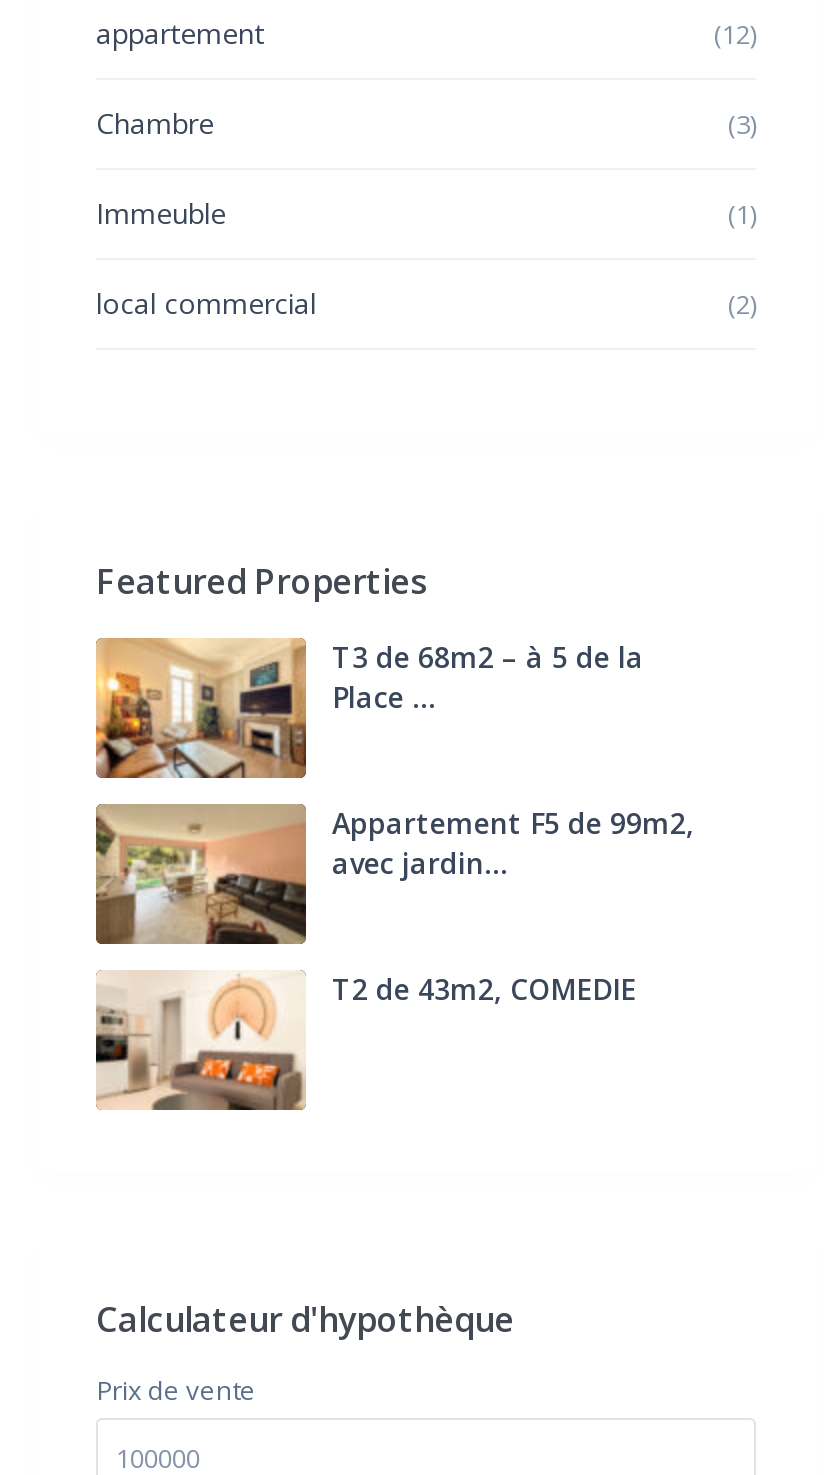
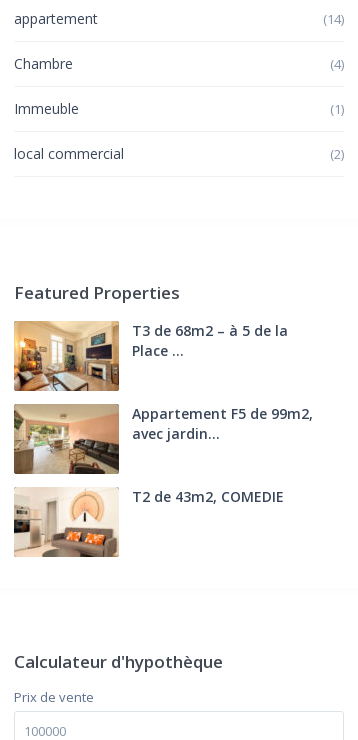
- (12)
+ (14)

- (3)
+ (4)
